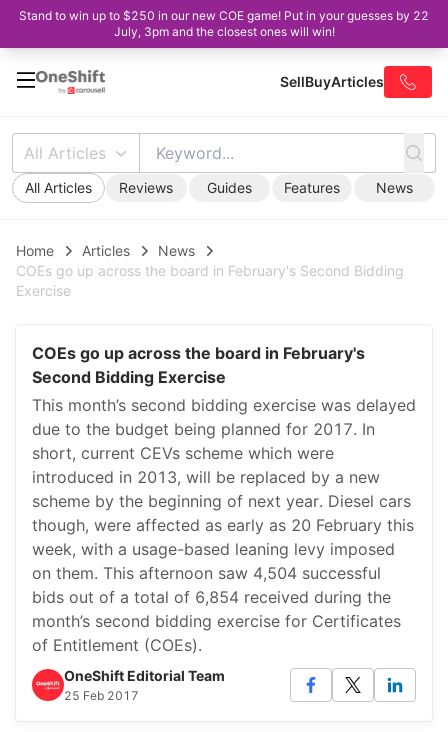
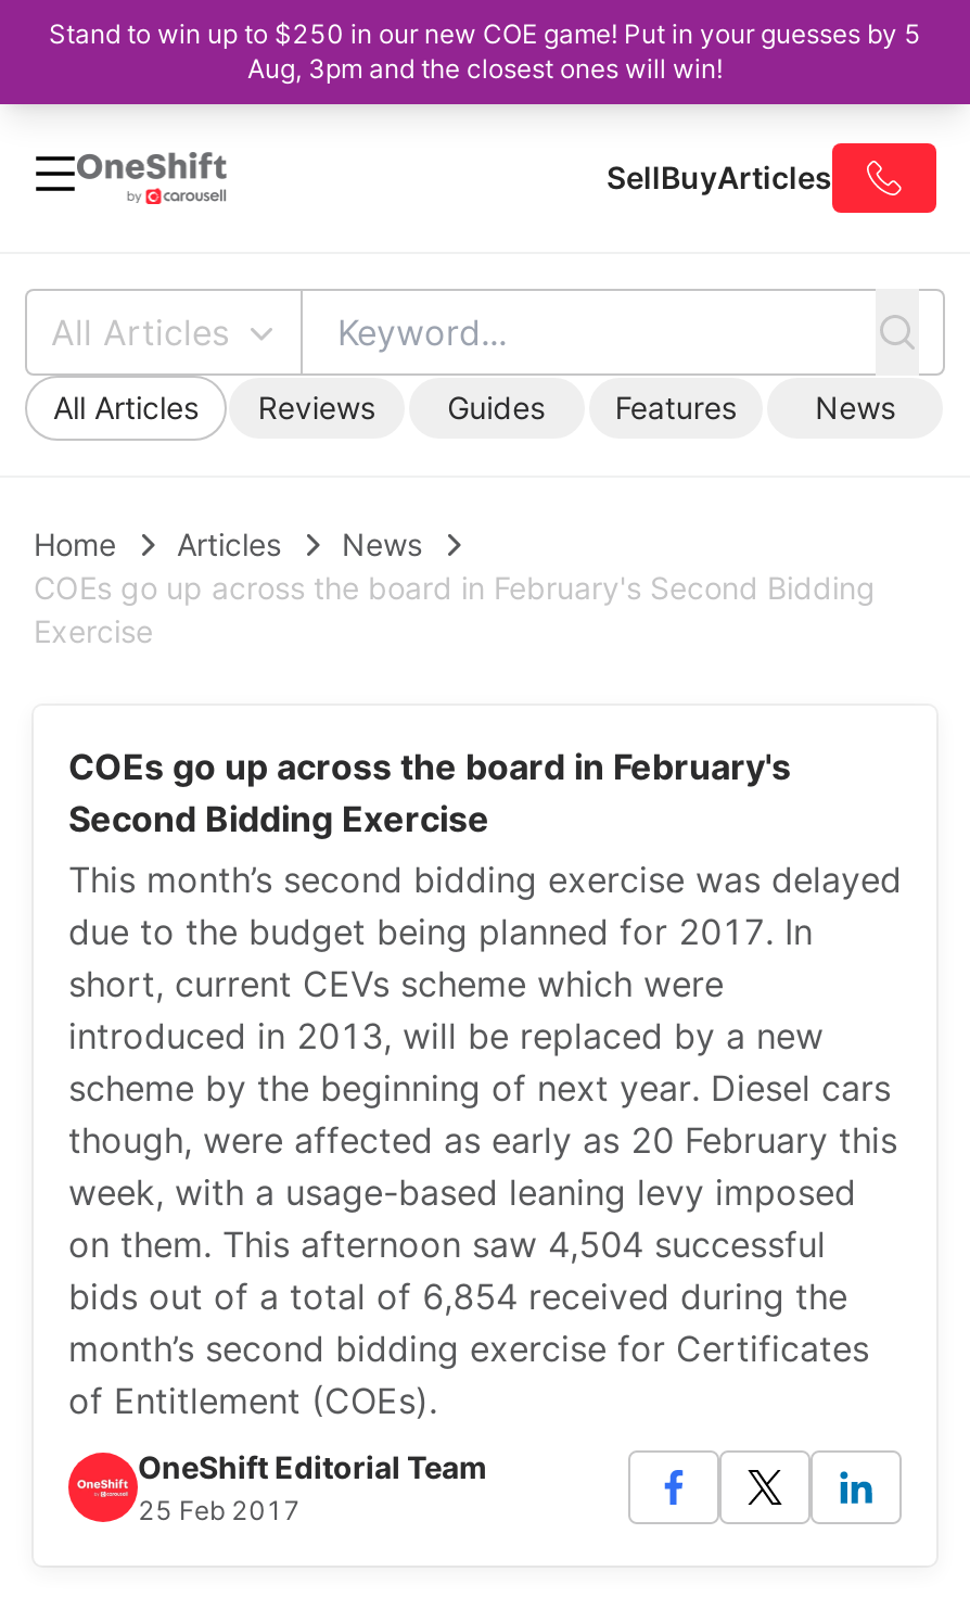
- Stand to win up to $250 in our new COE game! Put in your guesses by 22
+ Stand to win up to $250 in our new COE game! Put in your guesses by 5

- July, 3pm and the closest ones will win!
+ Aug, 3pm and the closest ones will win!
